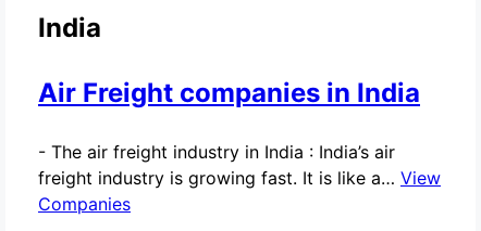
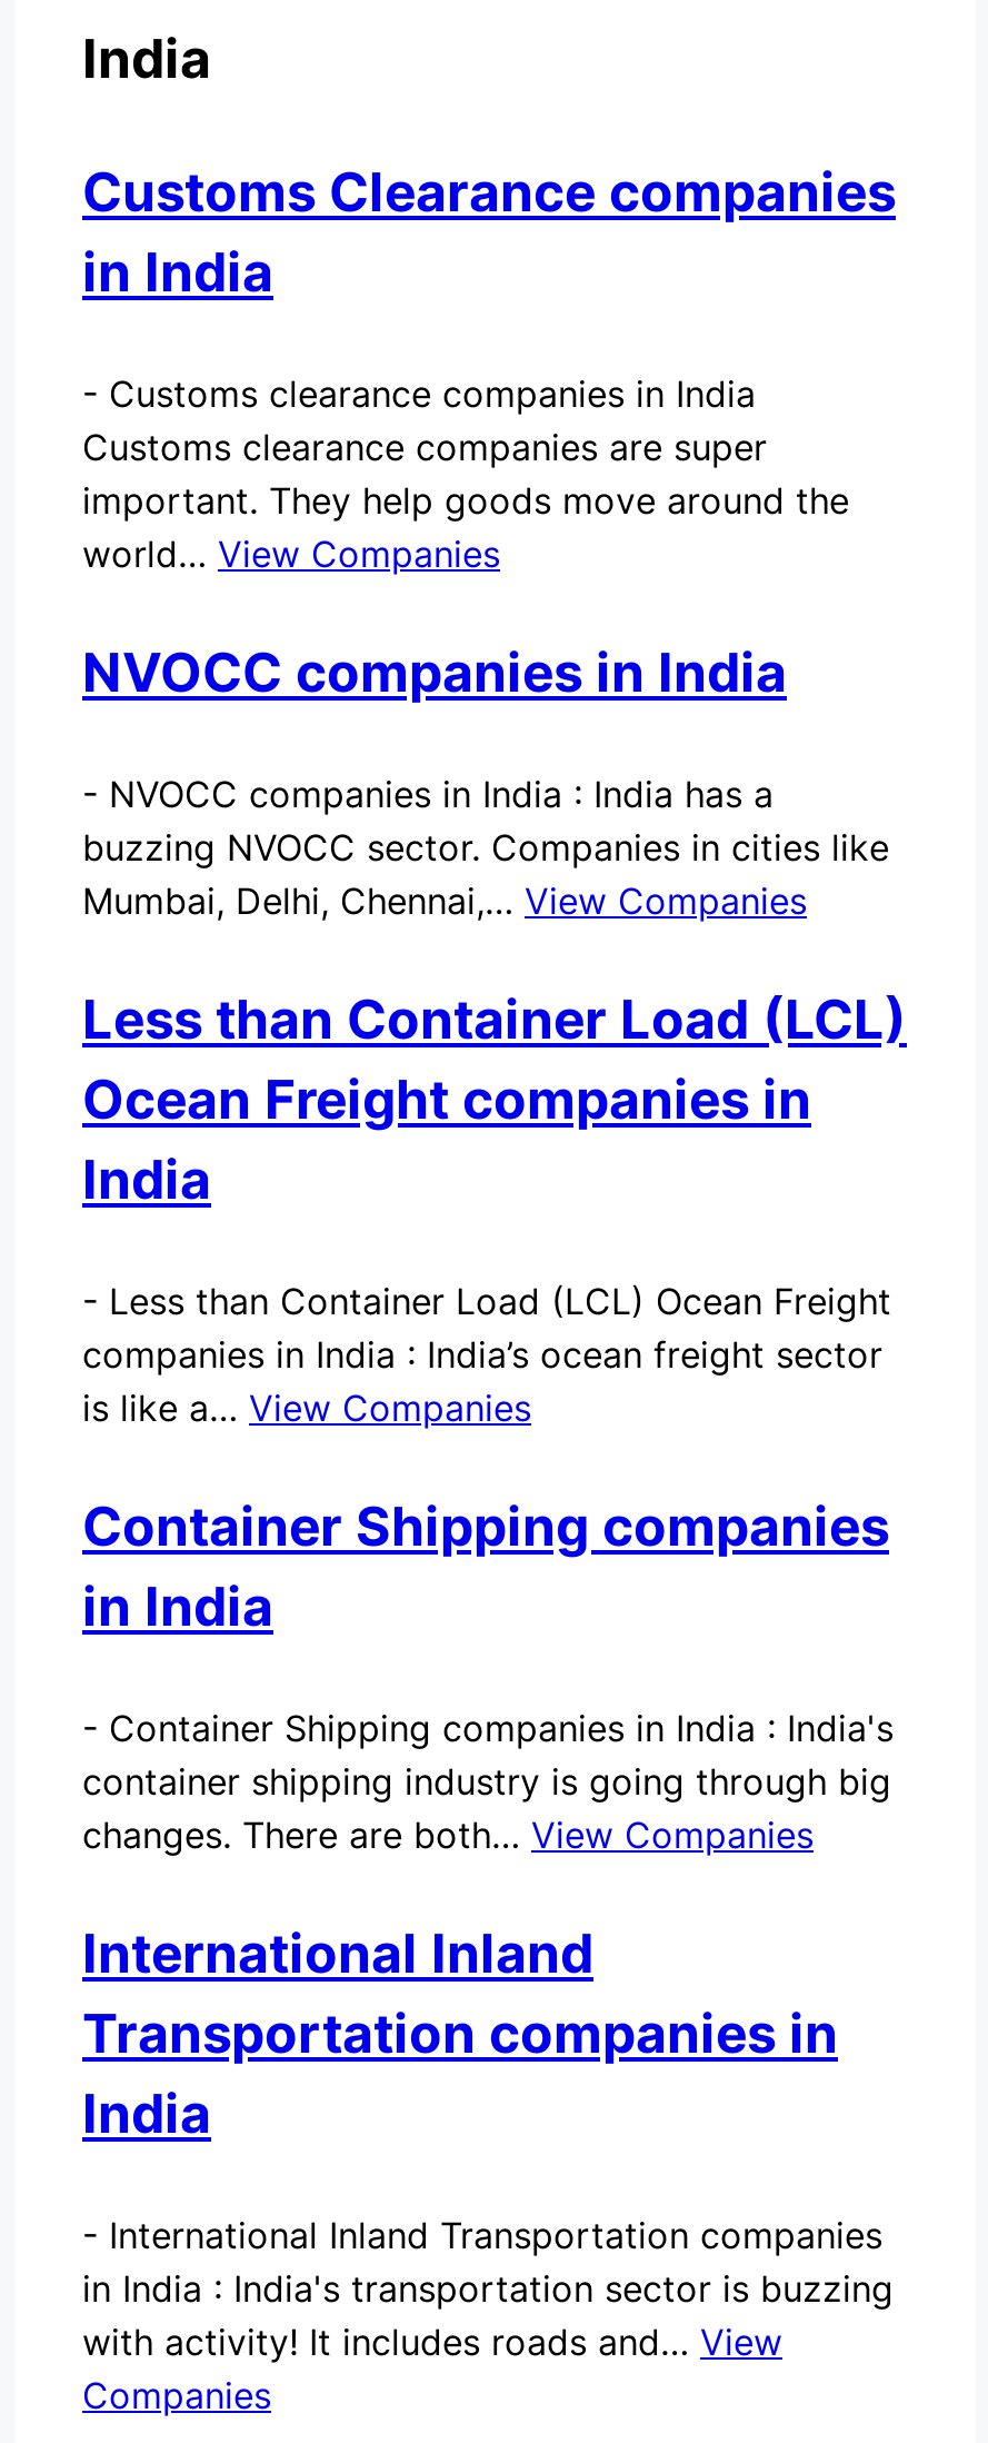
- Air Freight companies in India
- - The air freight industry in India : India’s air
- freight industry is growing fast. It is like a… View
+ Customs Clearance companies
+ in India
+ - Customs clearance companies in India
+ Customs clearance companies are super
+ important. They help goods move around the
+ world… View Companies
+ NVOCC companies in India
+ - NVOCC companies in India : India has a
+ buzzing NVOCC sector. Companies in cities like
+ Mumbai, Delhi, Chennai,… View Companies
+ Less than Container Load (LCL)
+ Ocean Freight companies in
+ India
+ - Less than Container Load (LCL) Ocean Freight
+ companies in India : India’s ocean freight sector
+ is like a… View Companies
+ Container Shipping companies
+ in India
+ - Container Shipping companies in India : India's
+ container shipping industry is going through big
+ changes. There are both… View Companies
+ International Inland
+ Transportation companies in
+ India
+ - International Inland Transportation companies
+ in India : India's transportation sector is buzzing
+ with activity! It includes roads and… View
